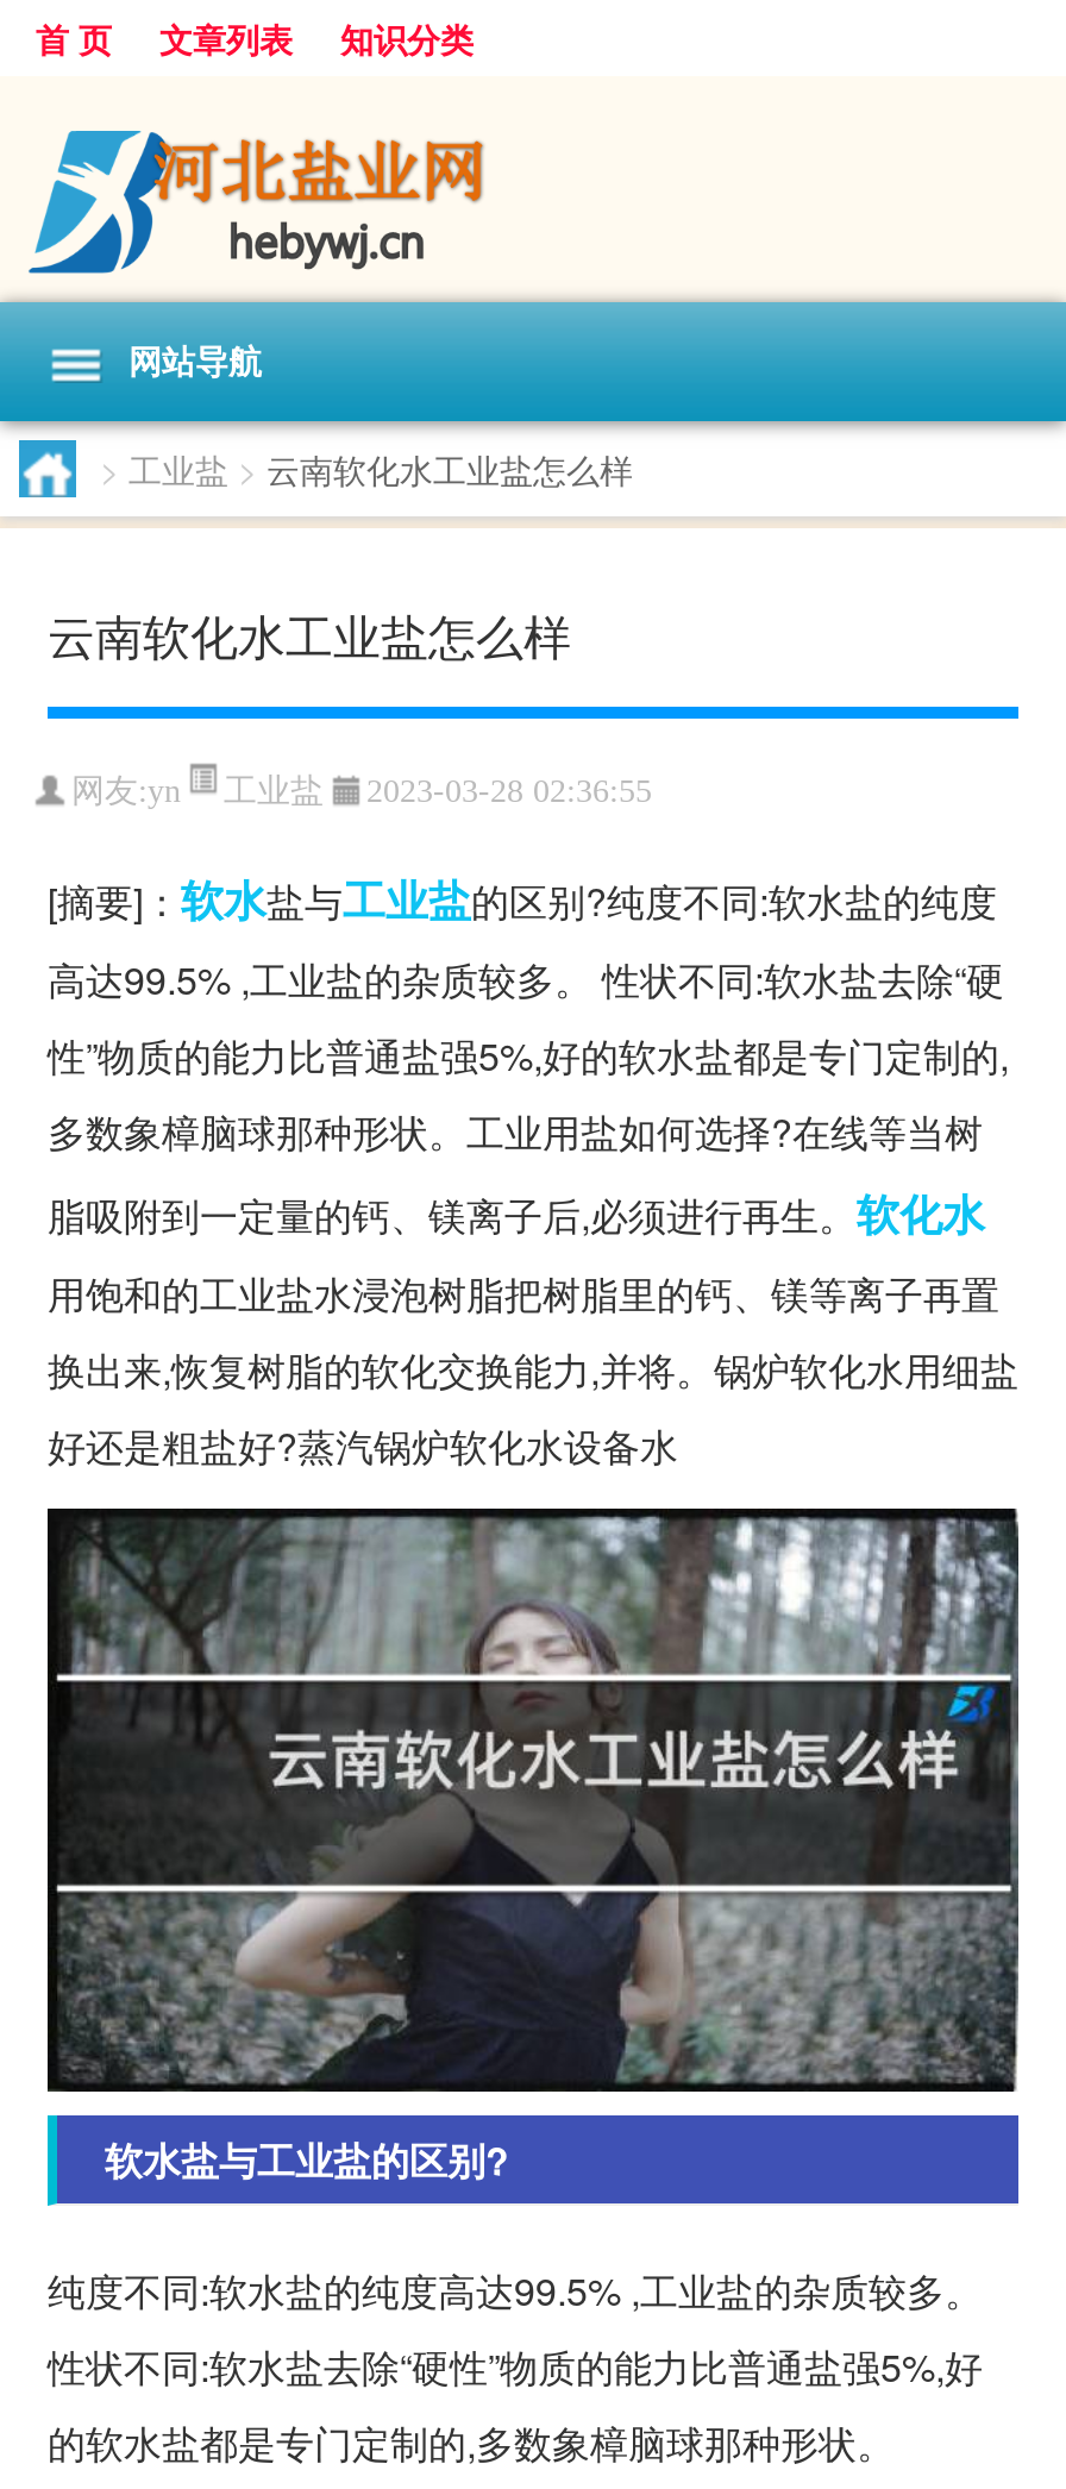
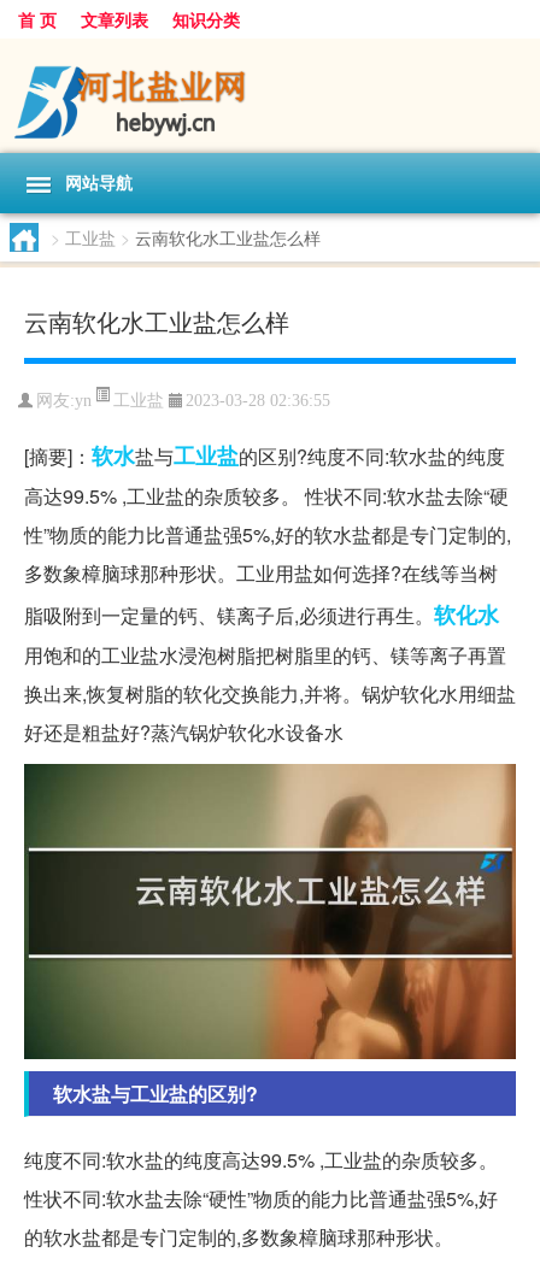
- [image]
+ [image]
